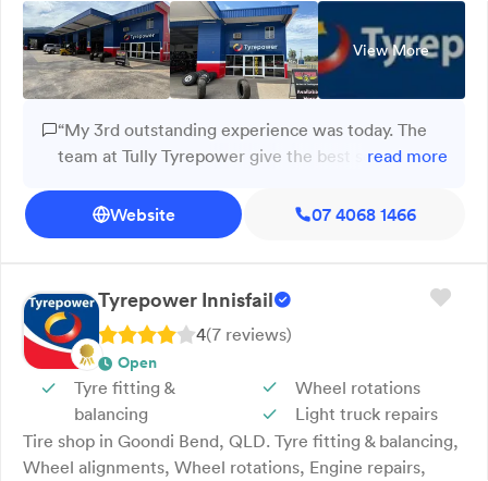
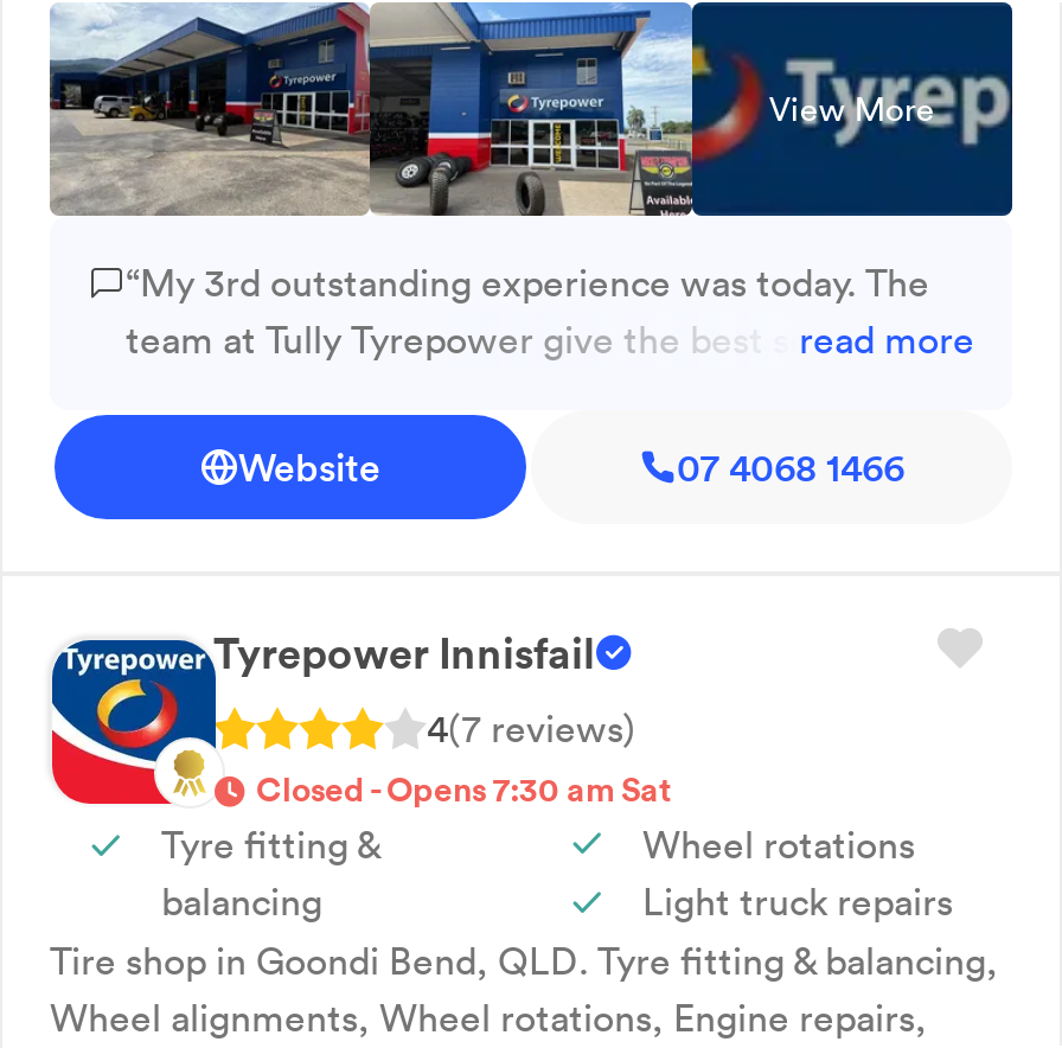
- Open
+ Closed - Opens 7:30 am Sat
